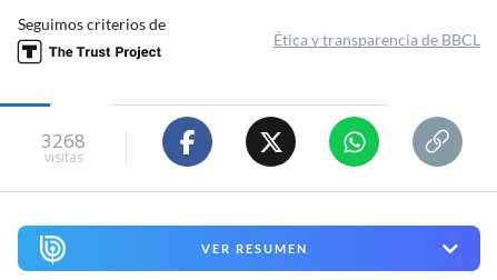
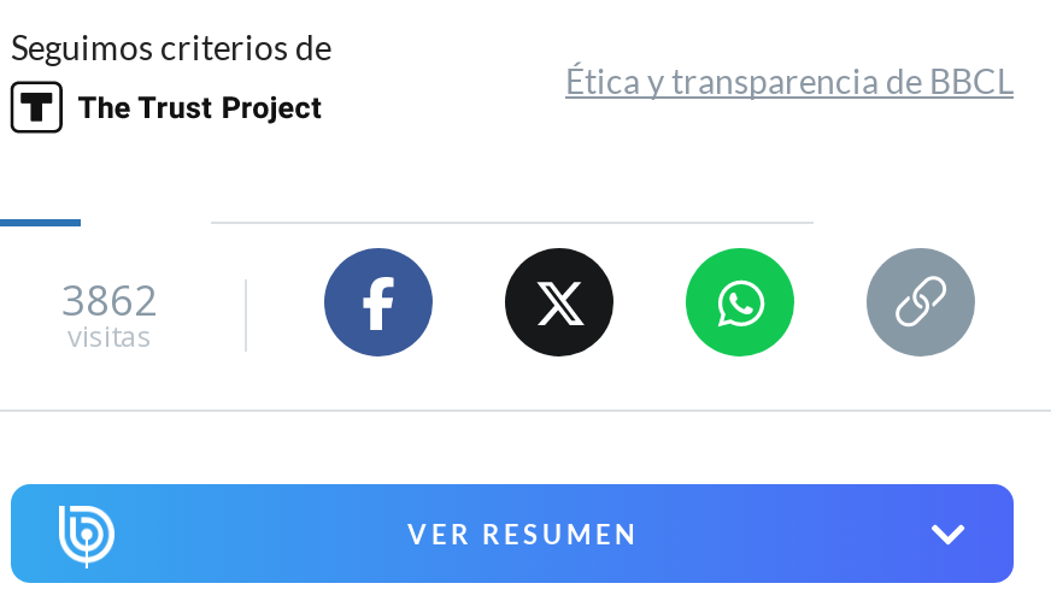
- 3268
+ 3862
